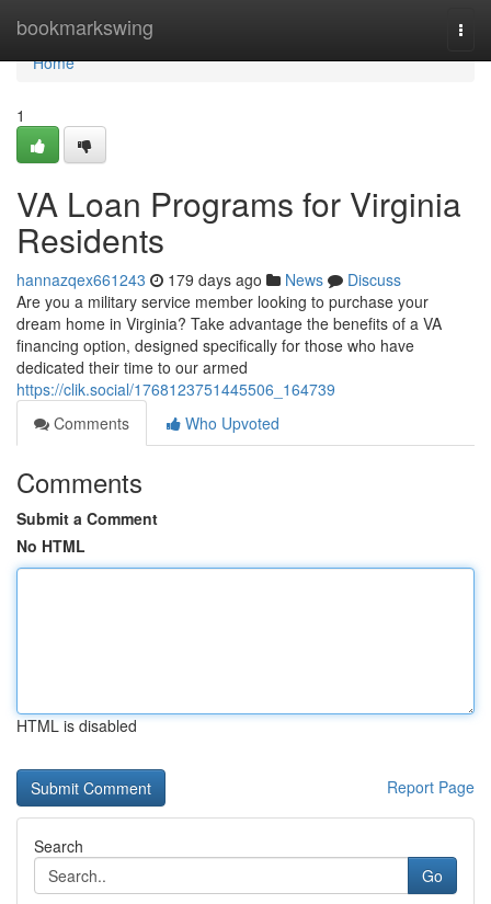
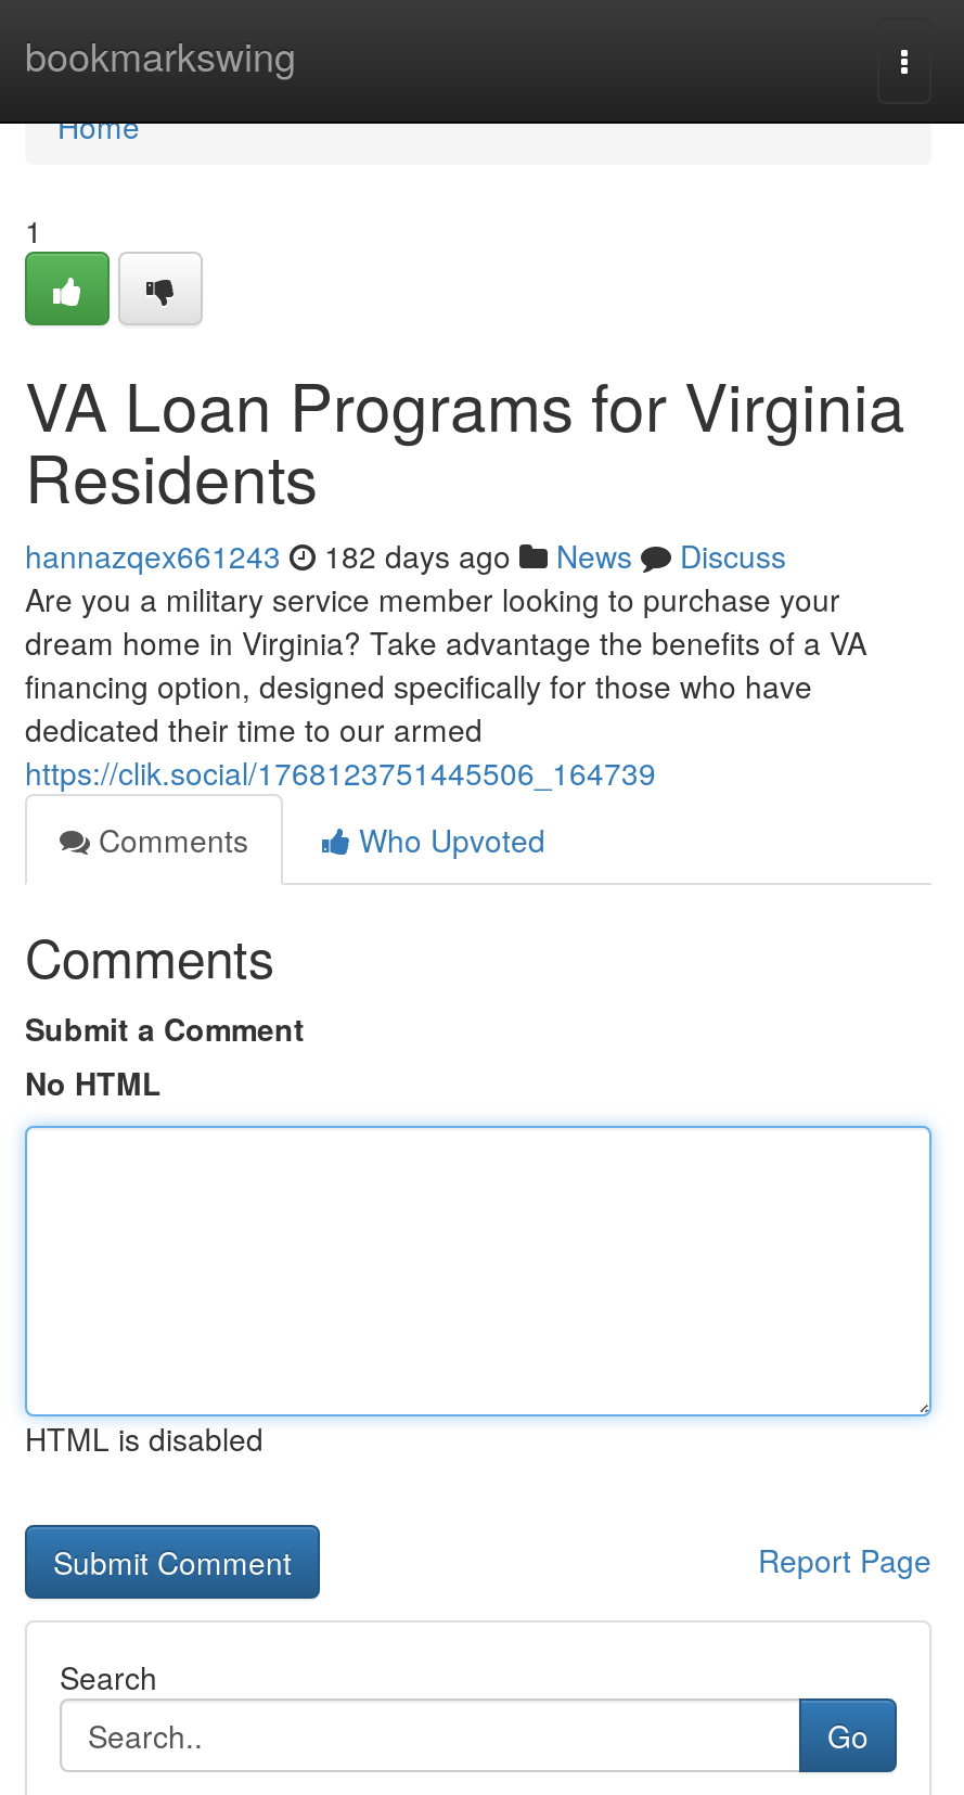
- hannazqex661243 179 days ago News Discuss
+ hannazqex661243 182 days ago News Discuss
